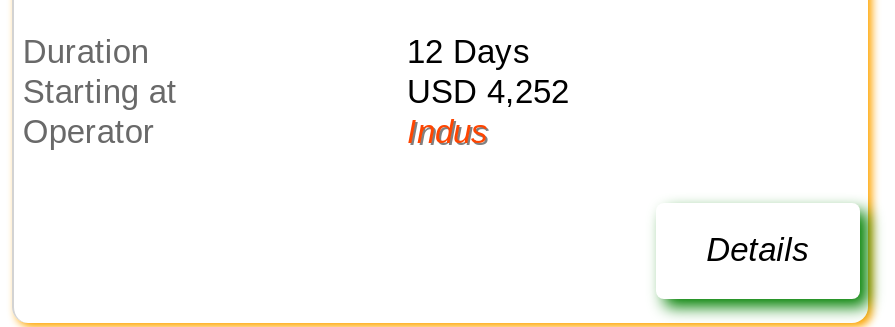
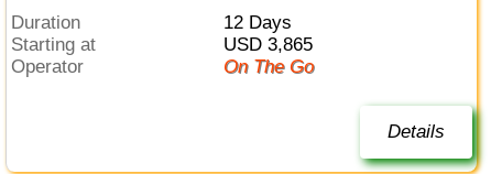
- USD 4,252
+ USD 3,865

- Indus
+ On The Go
